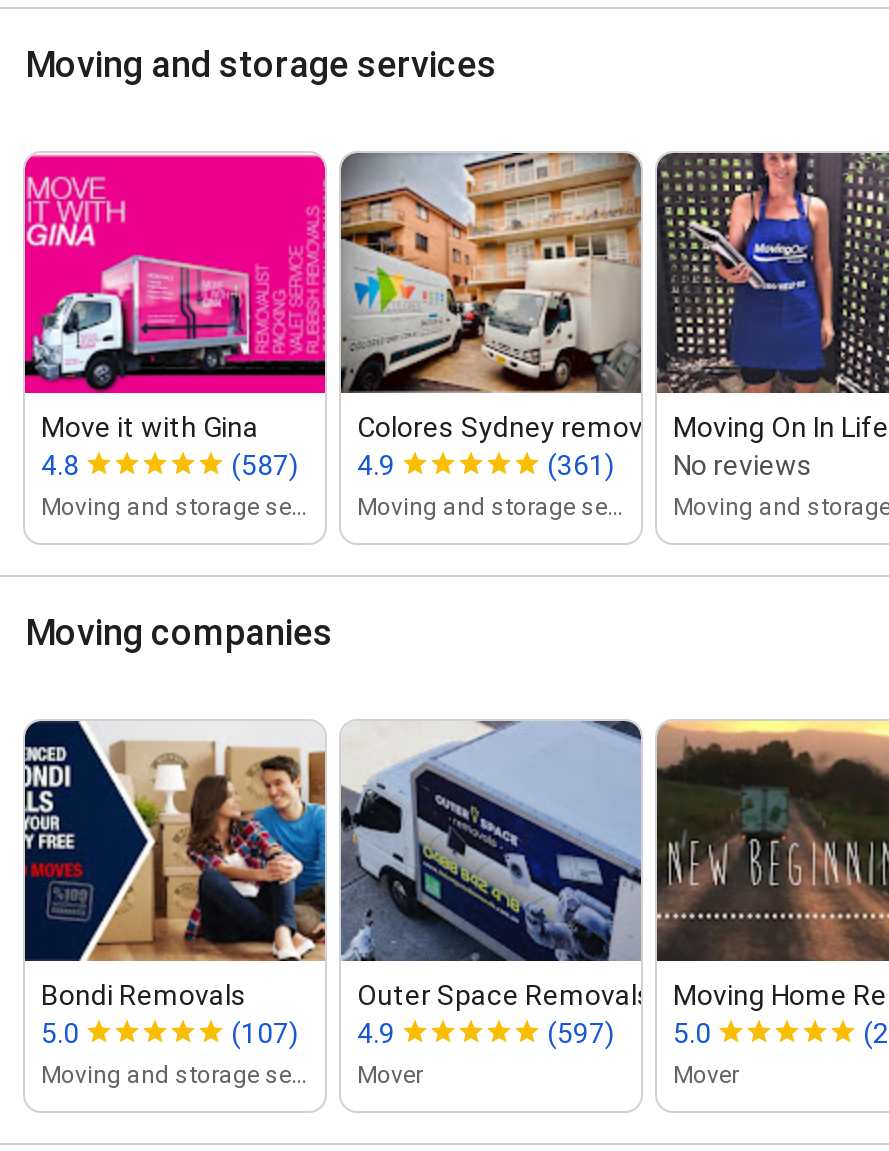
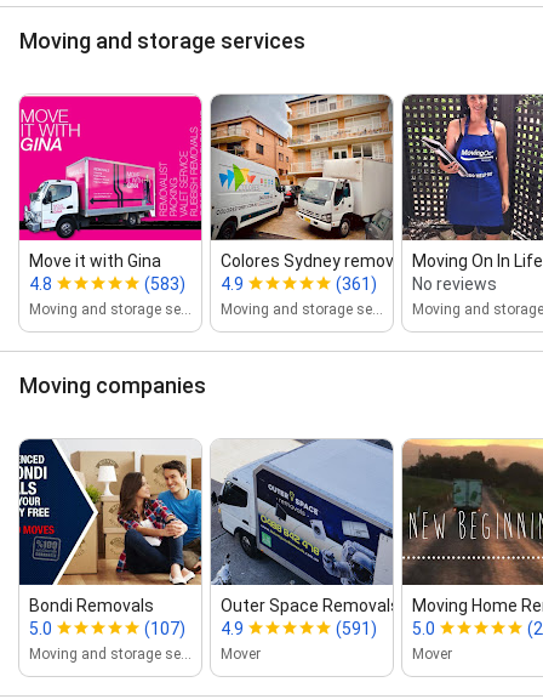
- (587) 4.9
+ (583) 4.9

- (597) 5.0
+ (591) 5.0
